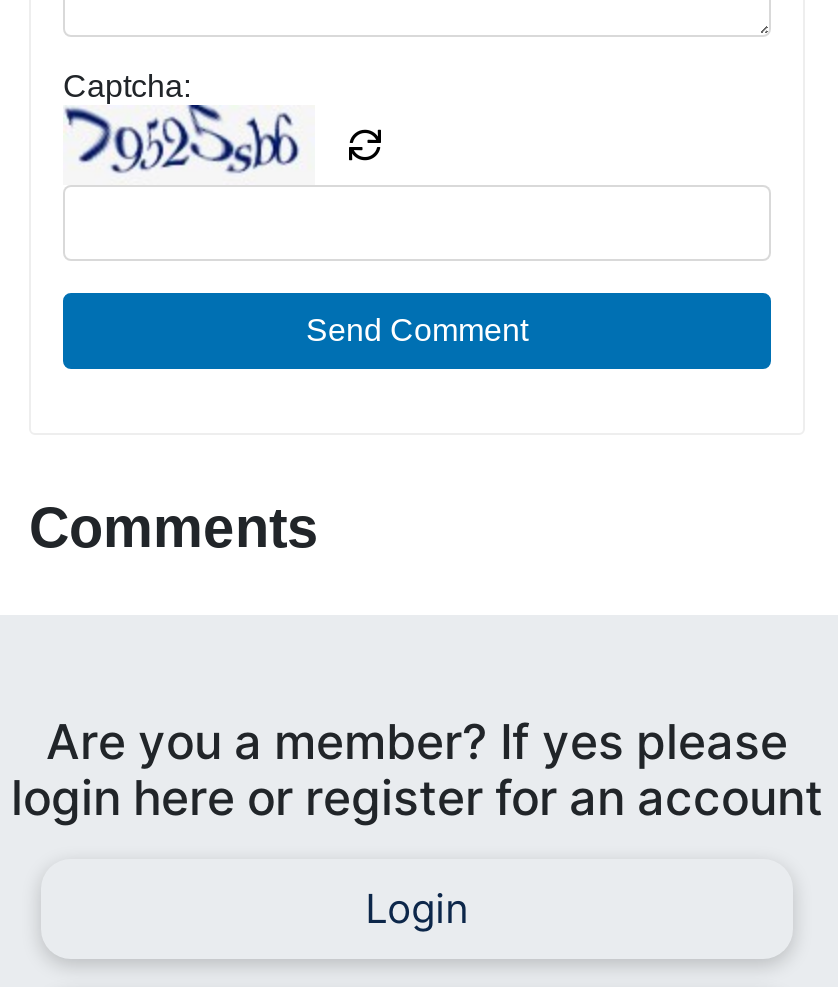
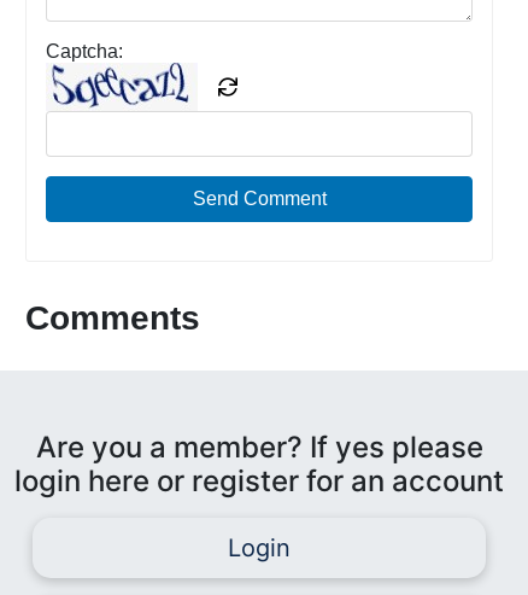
- [image]
+ [image]
